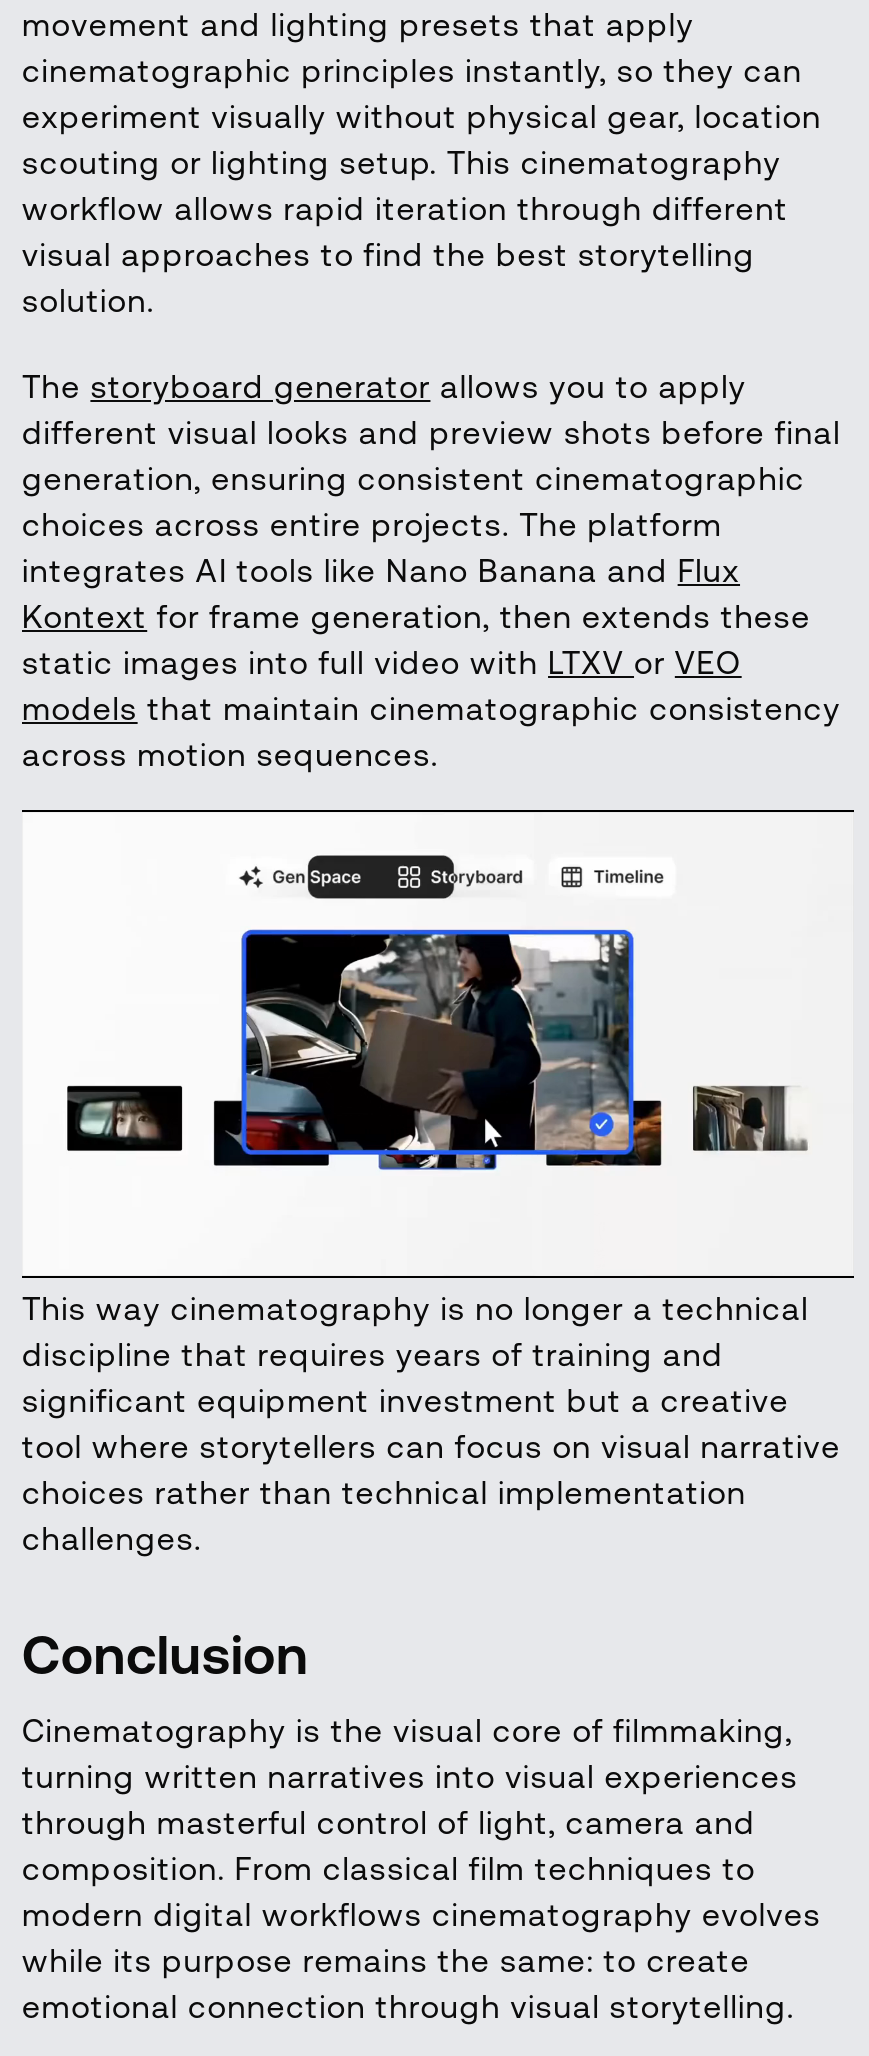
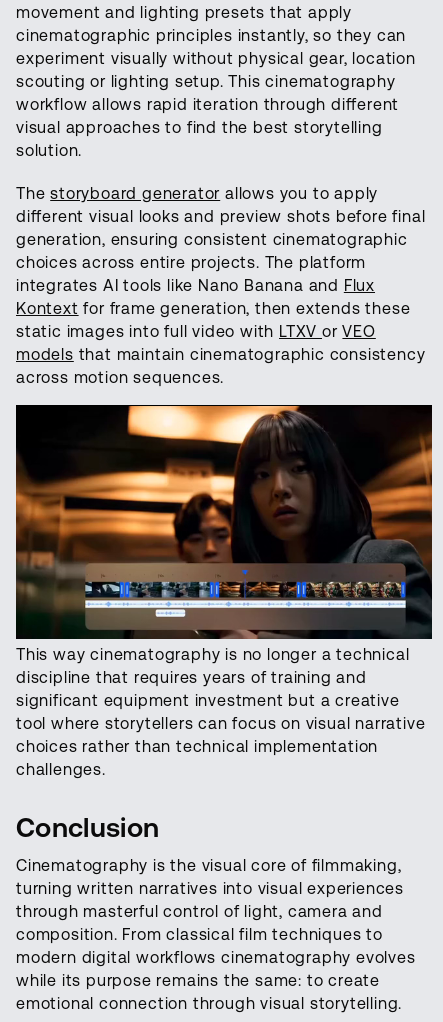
- [image]
+ [image]
